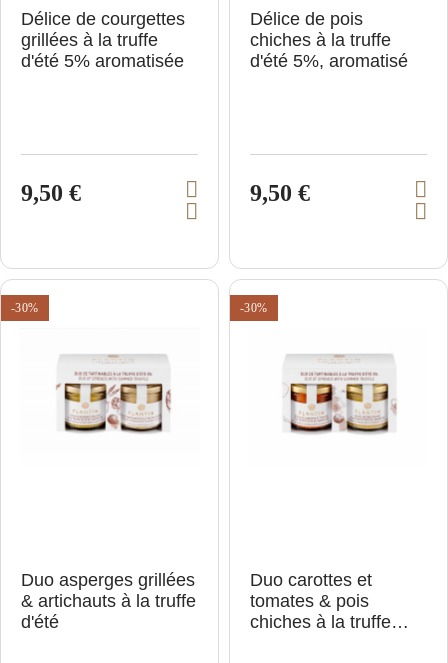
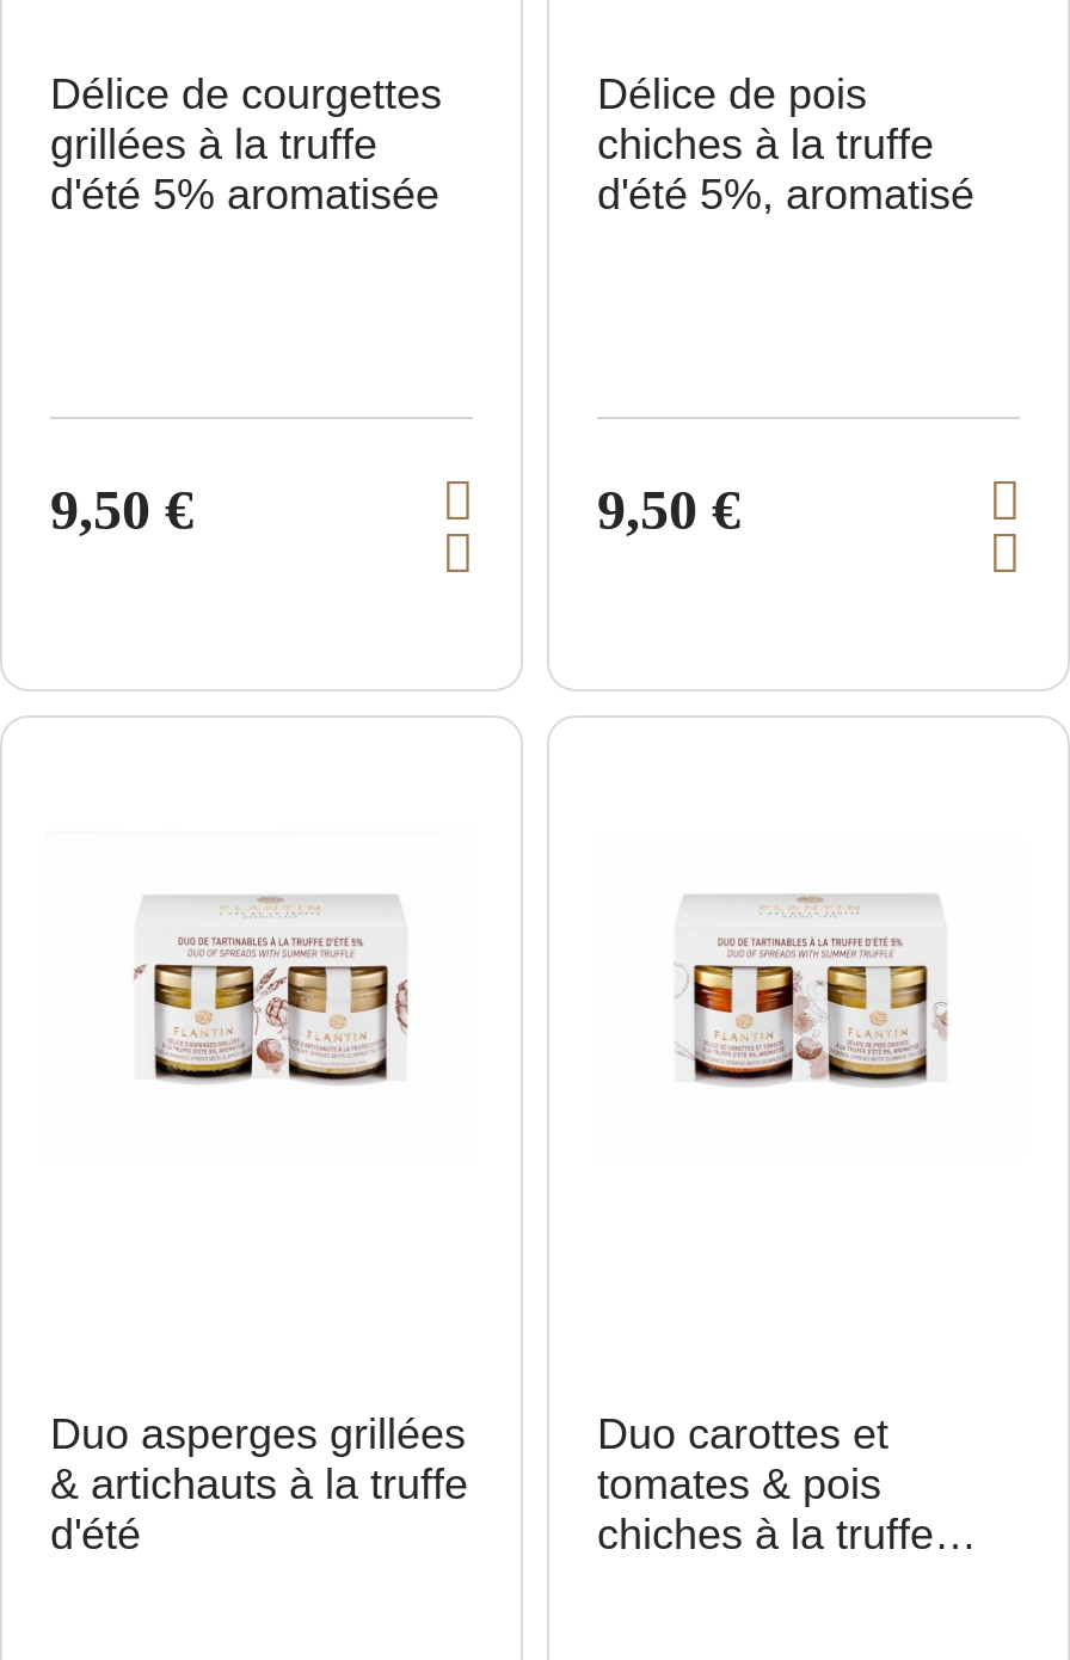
- -30%

- -30%
